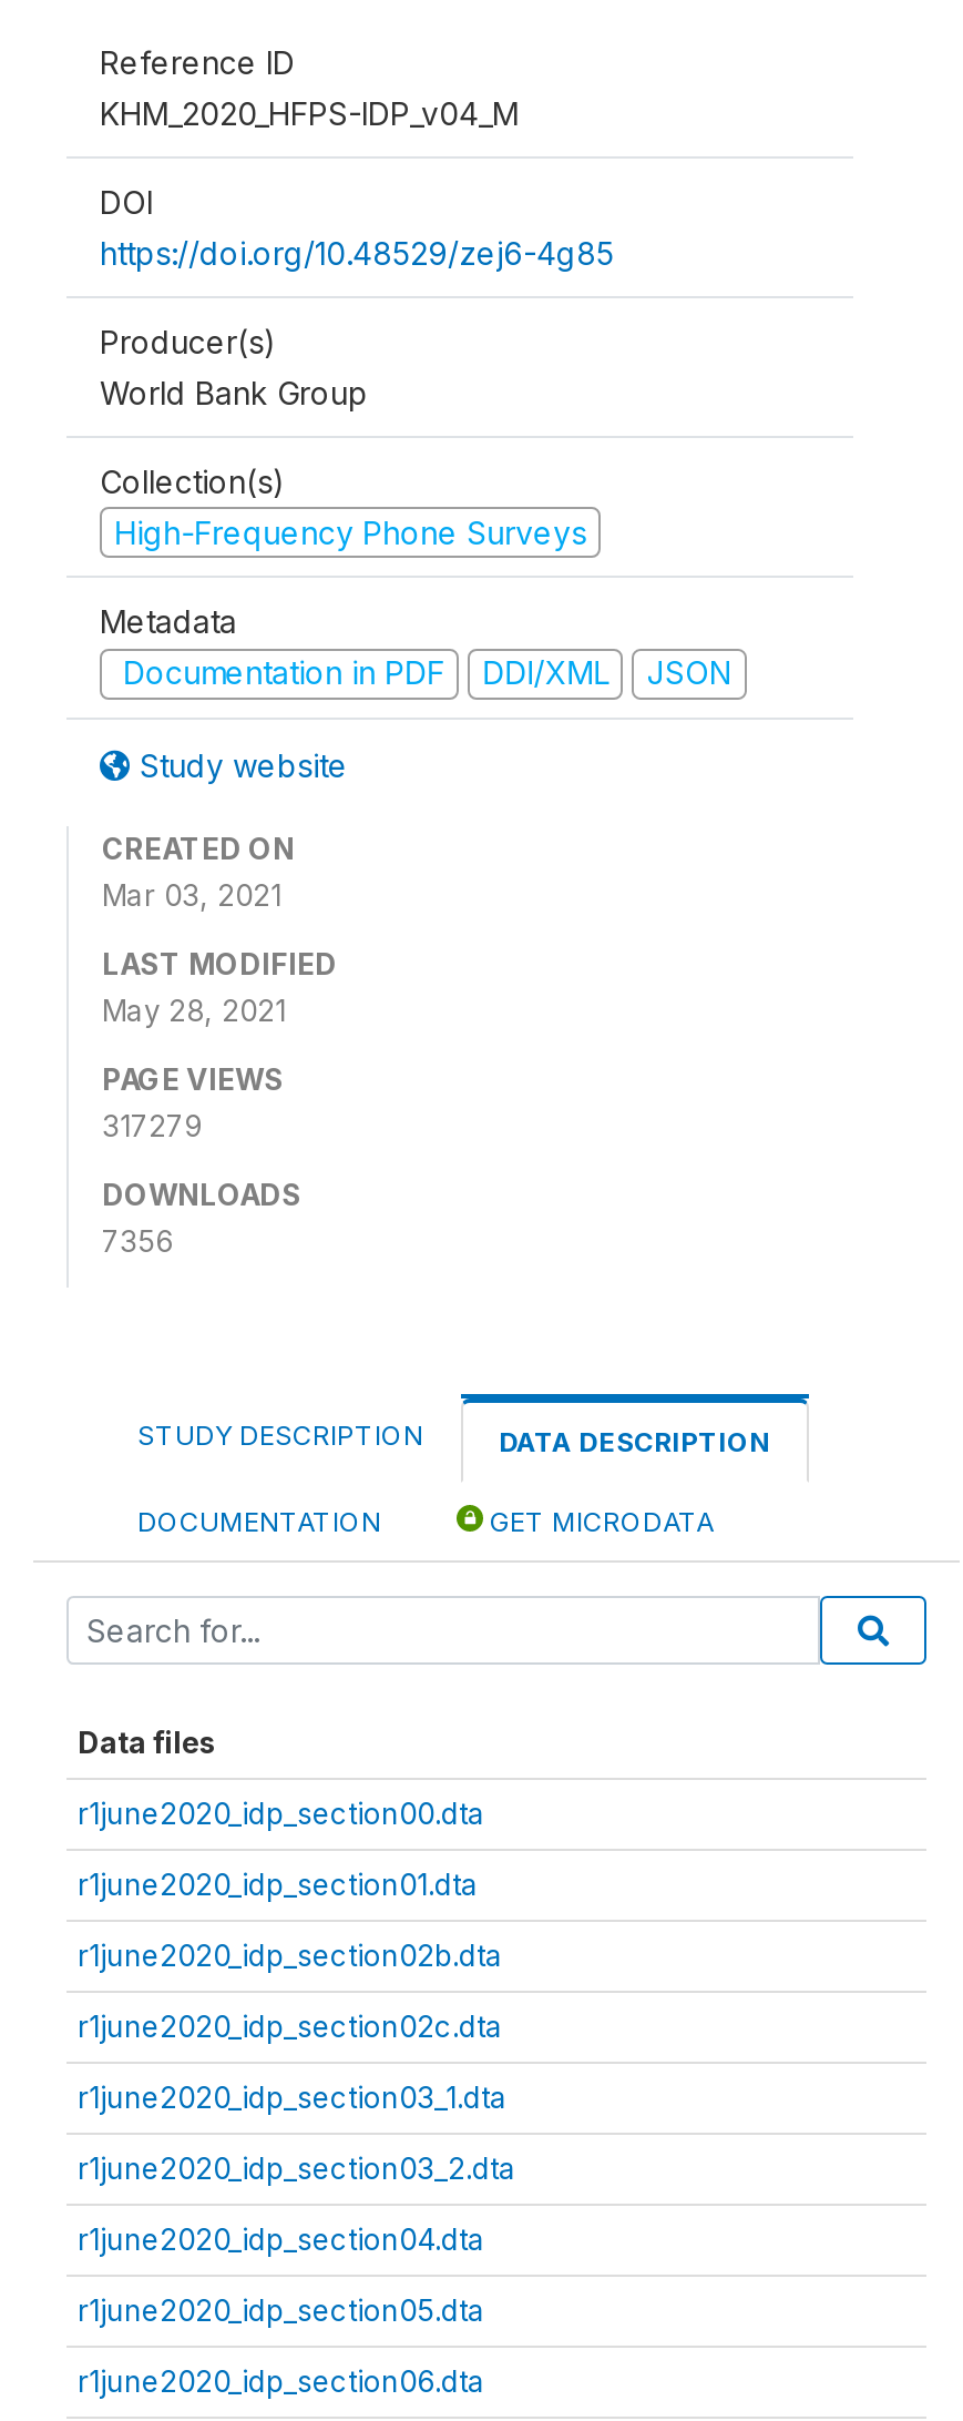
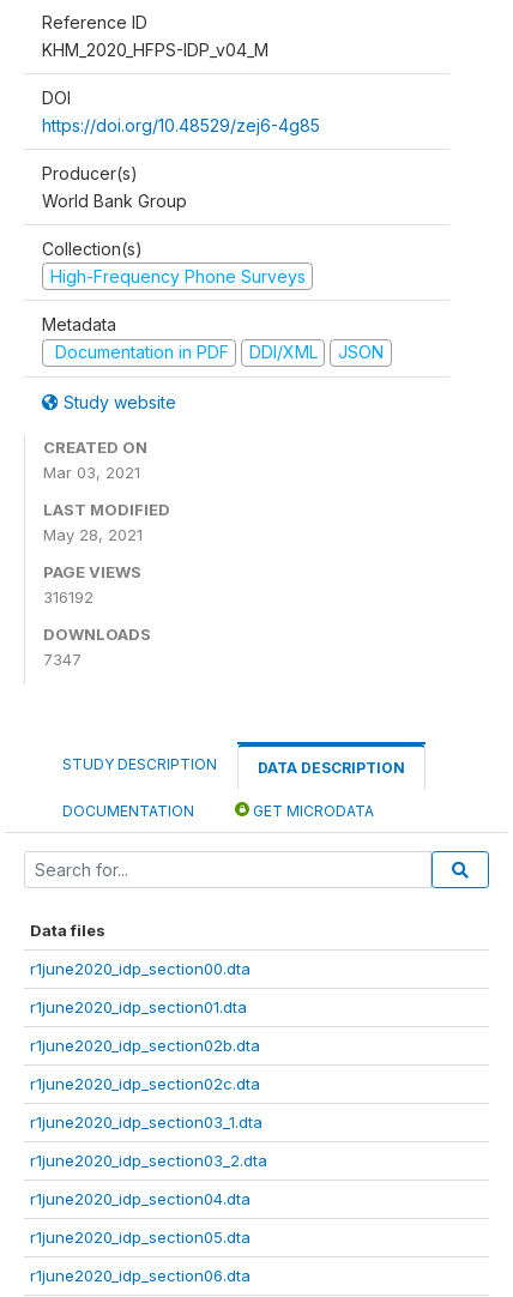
- 317279
+ 316192

- 7356
+ 7347
